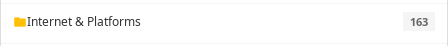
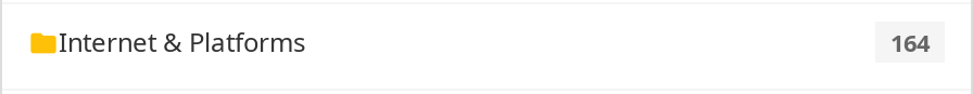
- 163
+ 164
